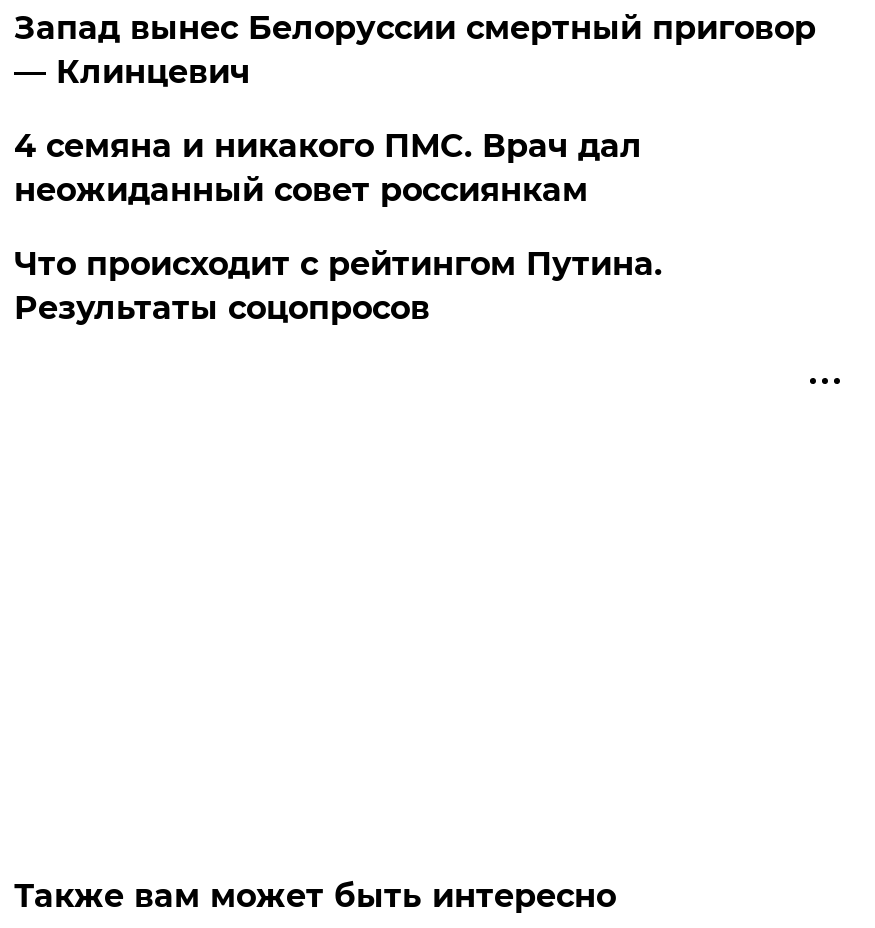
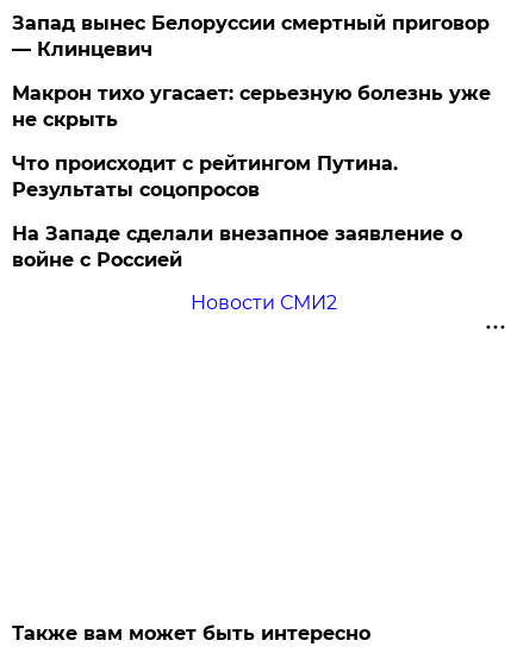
- 4 семянa и никакого ПМС. Врач дал
- неожиданный совет россиянкам
+ Макрон тихо угасает: серьезную болезнь уже
+ не скрыть

+ На Западе сделали внезапное заявление о
+ войне с Россией
+ Новости СМИ2
